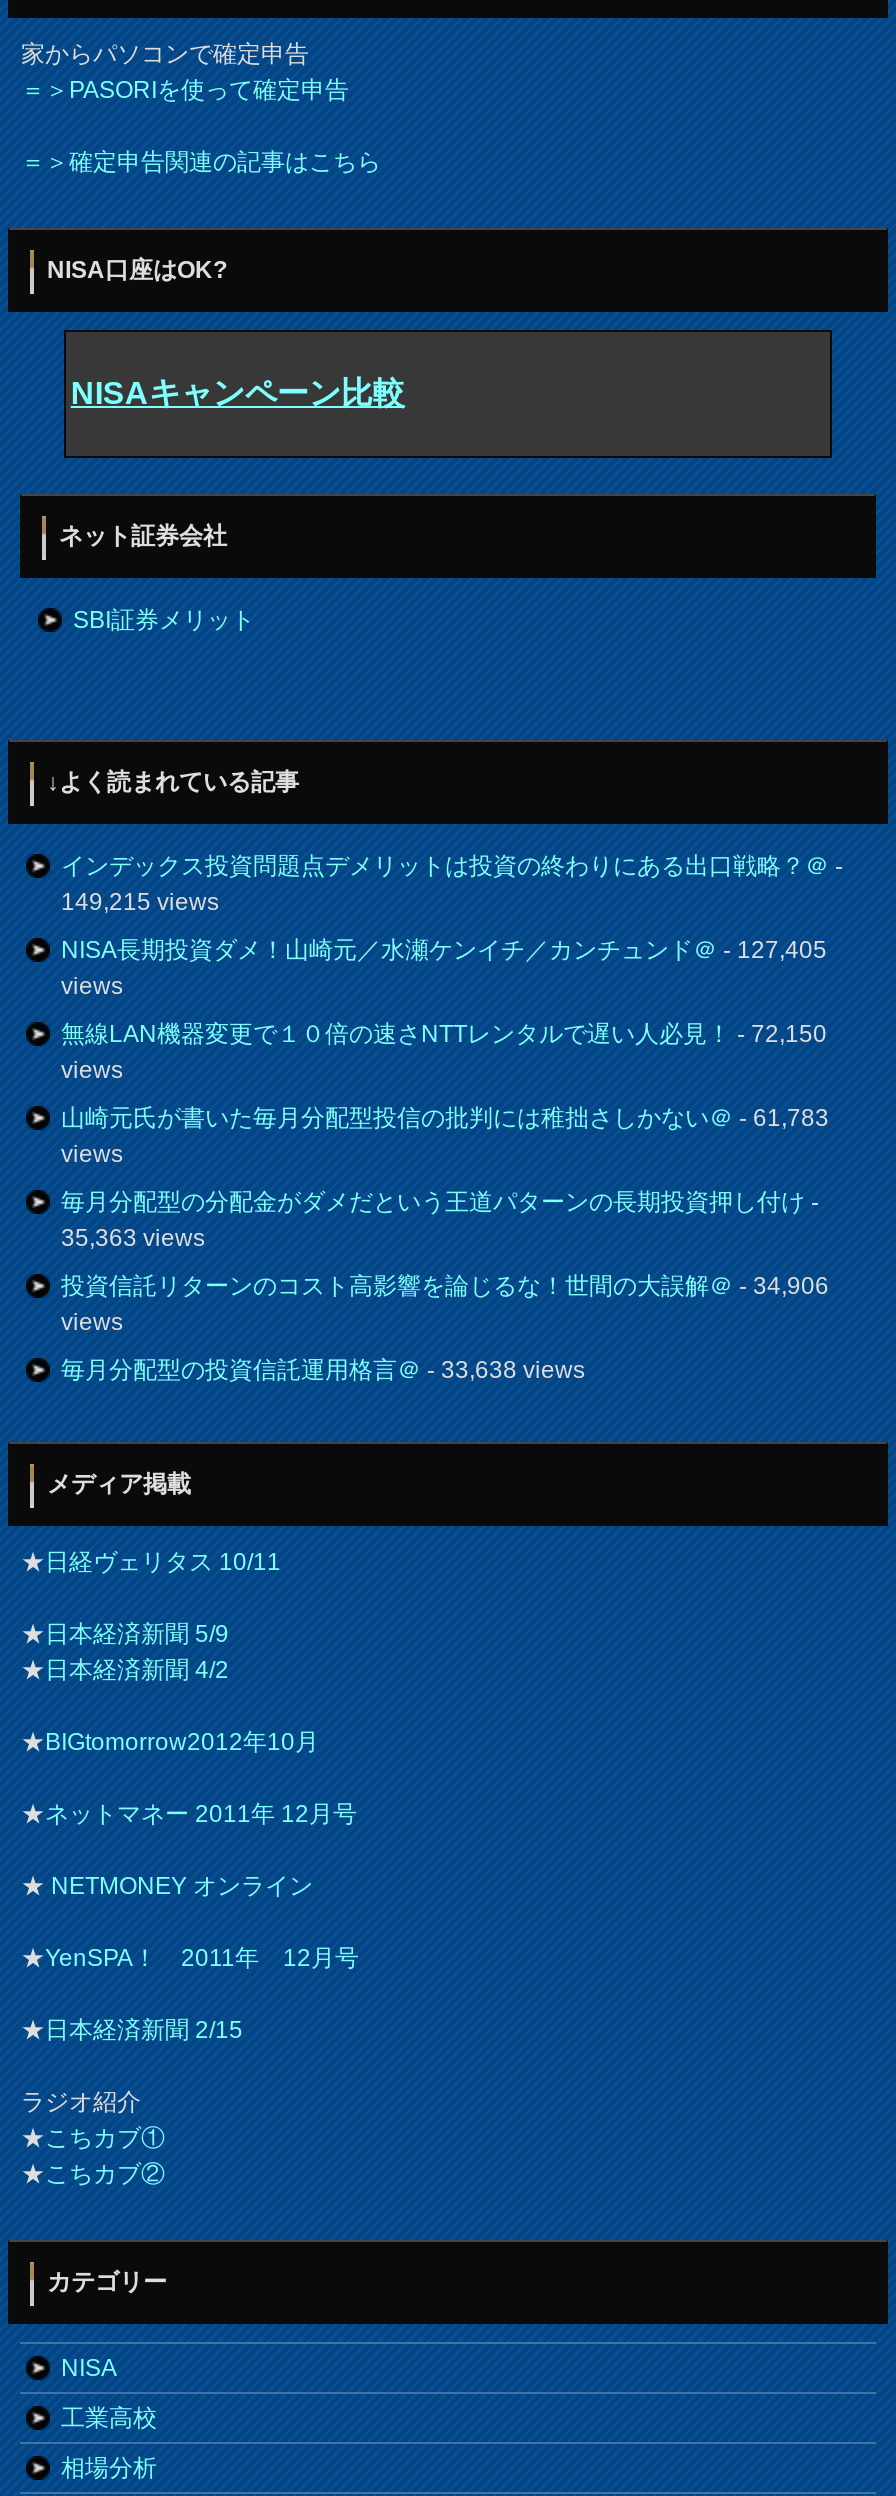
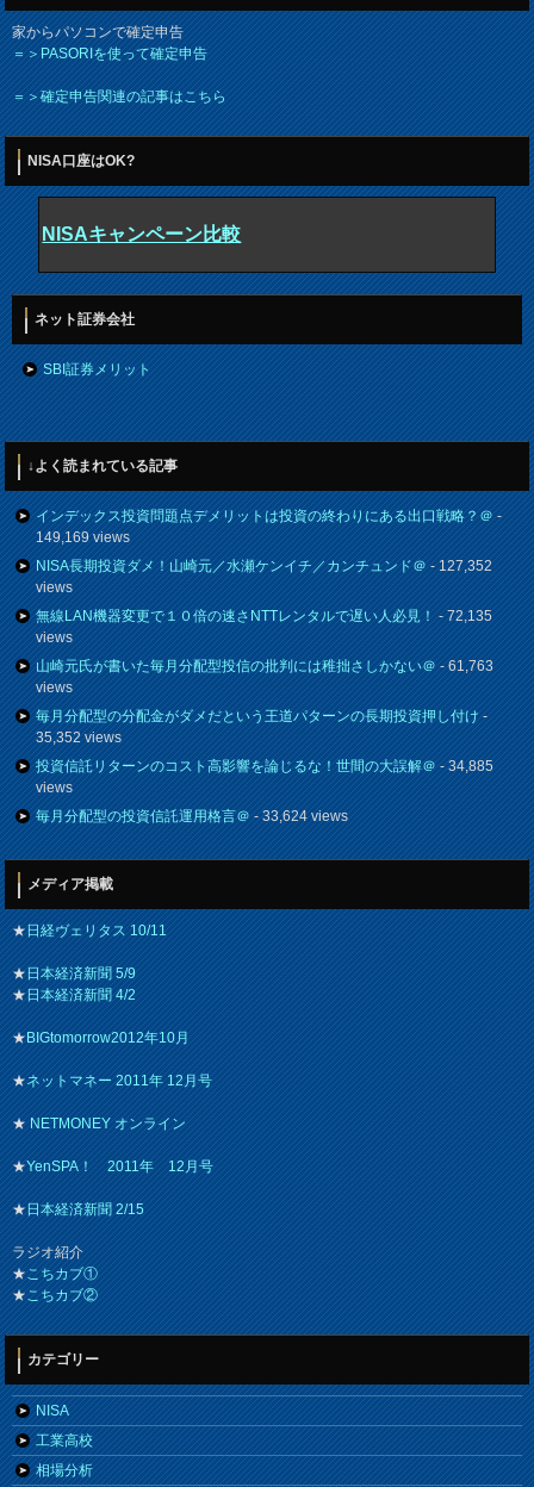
- 149,215 views
+ 149,169 views

- NISA長期投資ダメ！山崎元／水瀬ケンイチ／カンチュンド＠- 127,405
+ NISA長期投資ダメ！山崎元／水瀬ケンイチ／カンチュンド＠- 127,352

- 無線LAN機器変更で１０倍の速さNTTレンタルで遅い人必見！- 72,150
+ 無線LAN機器変更で１０倍の速さNTTレンタルで遅い人必見！- 72,135

- 山崎元氏が書いた毎月分配型投信の批判には稚拙さしかない＠- 61,783
+ 山崎元氏が書いた毎月分配型投信の批判には稚拙さしかない＠- 61,763

- 35,363 views
+ 35,352 views

- 投資信託リターンのコスト高影響を論じるな！世間の大誤解＠- 34,906
+ 投資信託リターンのコスト高影響を論じるな！世間の大誤解＠- 34,885

- 毎月分配型の投資信託運用格言＠- 33,638 views
+ 毎月分配型の投資信託運用格言＠- 33,624 views
